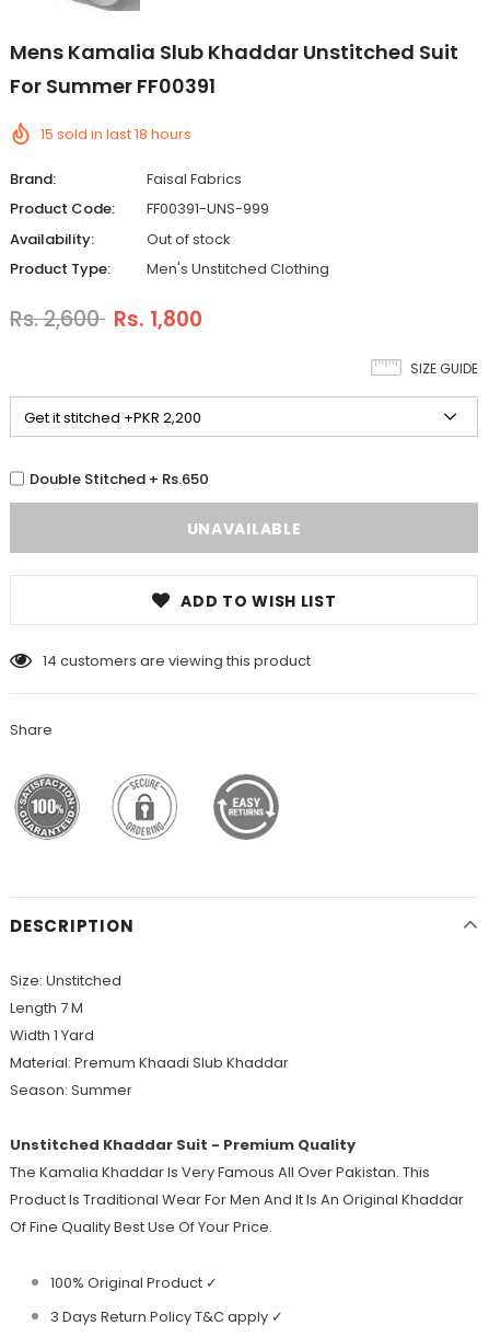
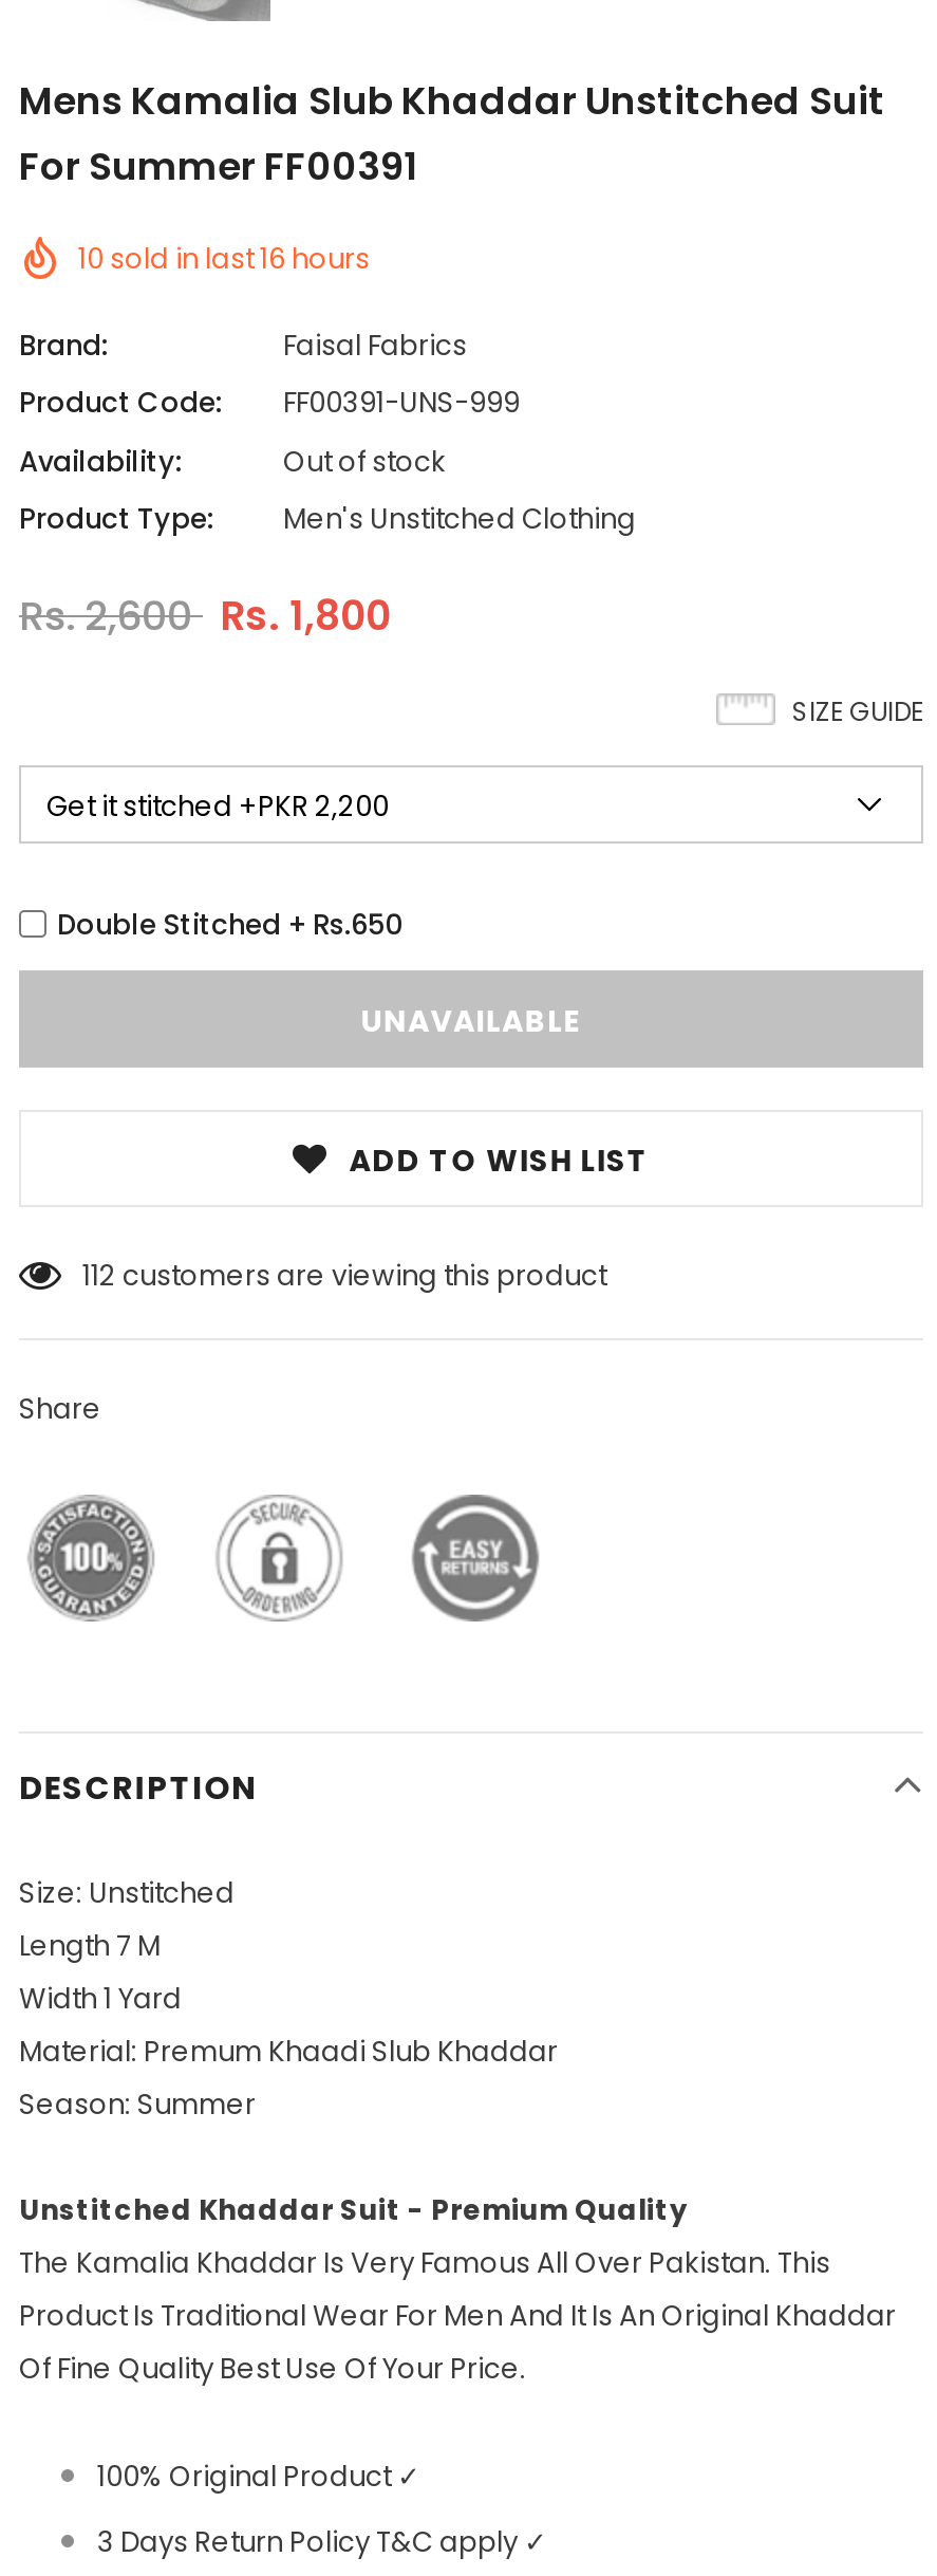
- 15 sold in last18 hours
+ 10 sold in last16 hours

- 14 customers are viewing this product
+ 112 customers are viewing this product
